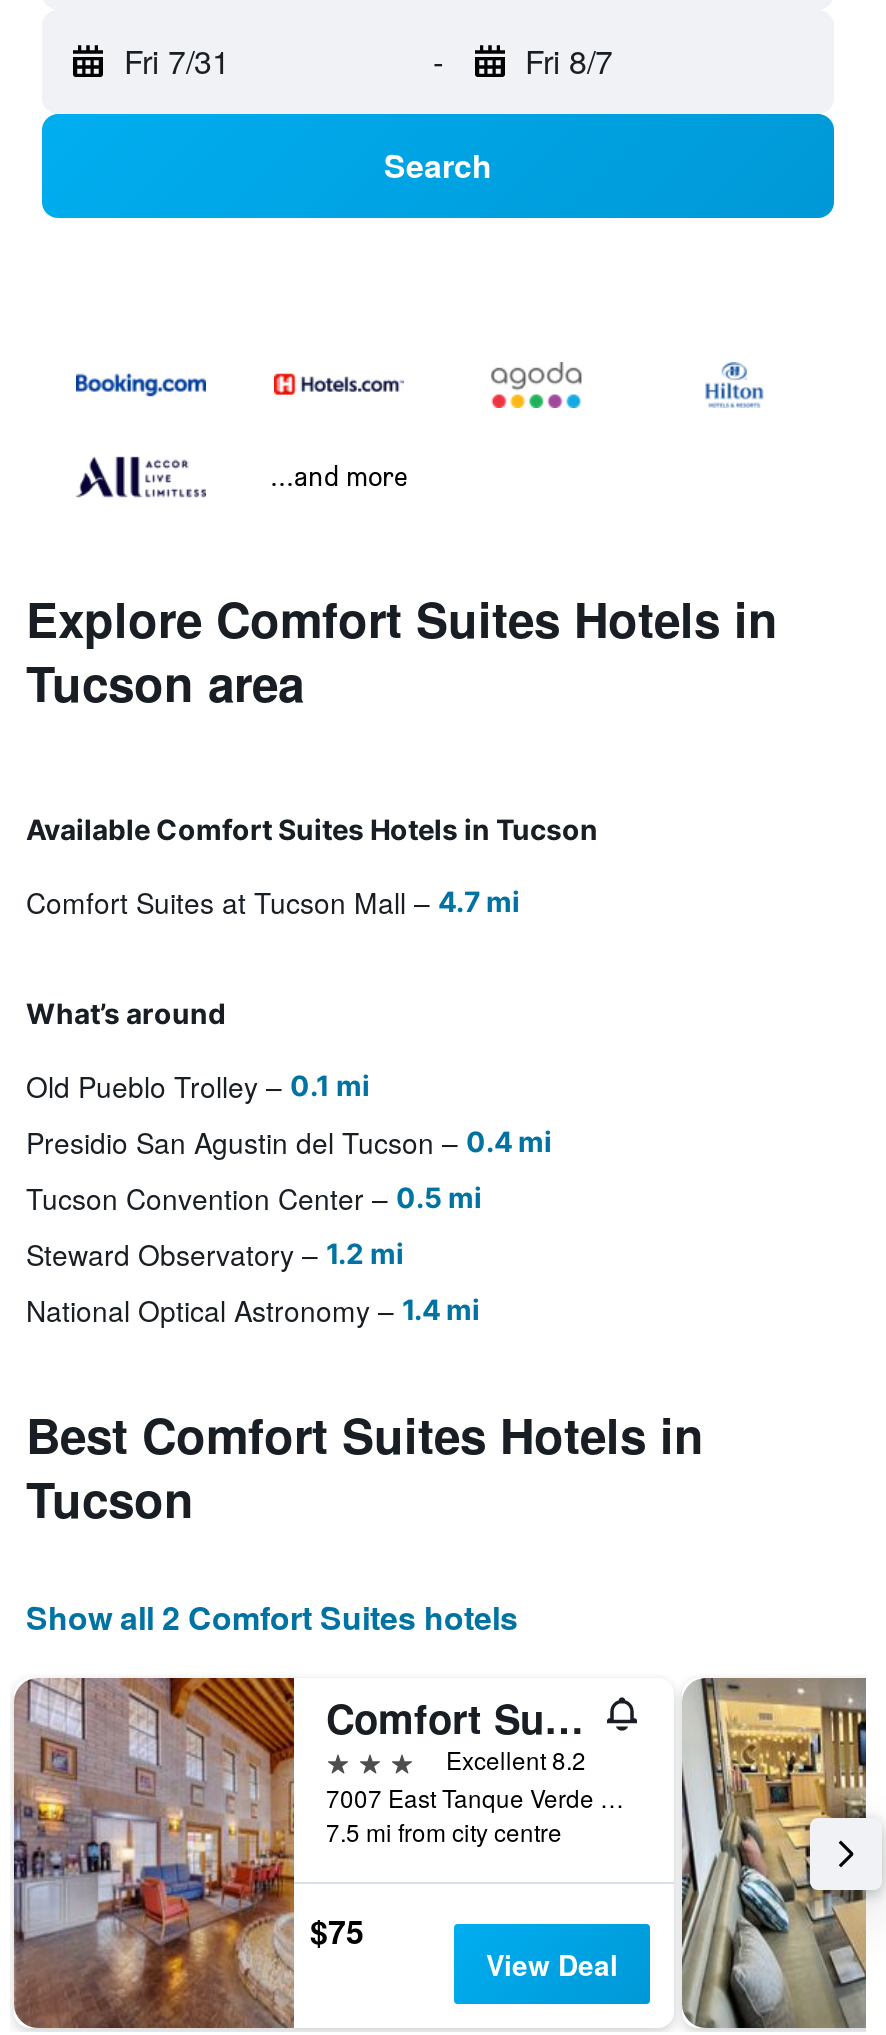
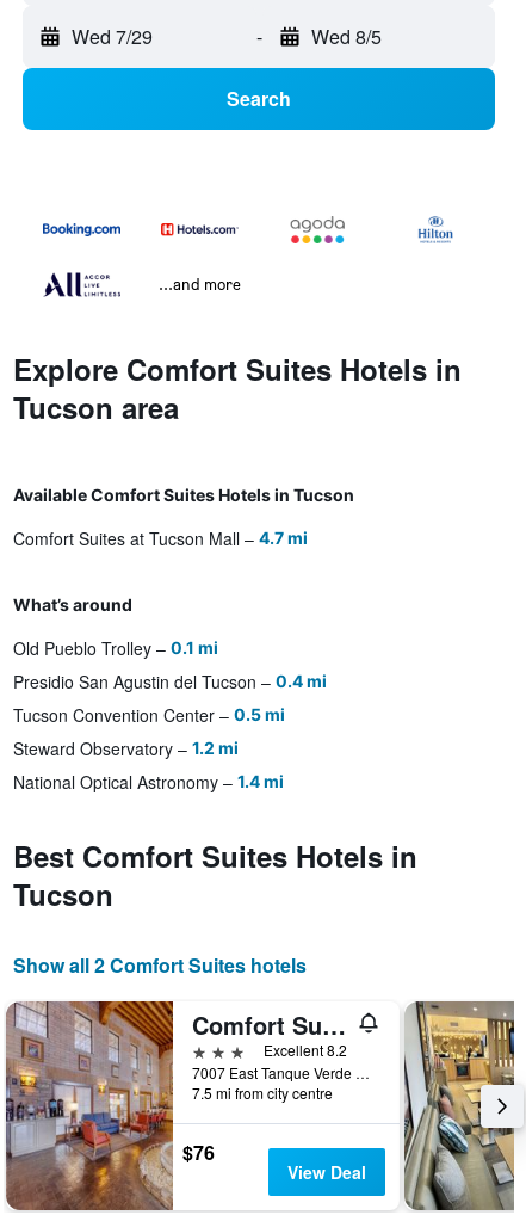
- Fri 7/31
+ Wed 7/29

- Fri 8/7
+ Wed 8/5

- $75
+ $76
